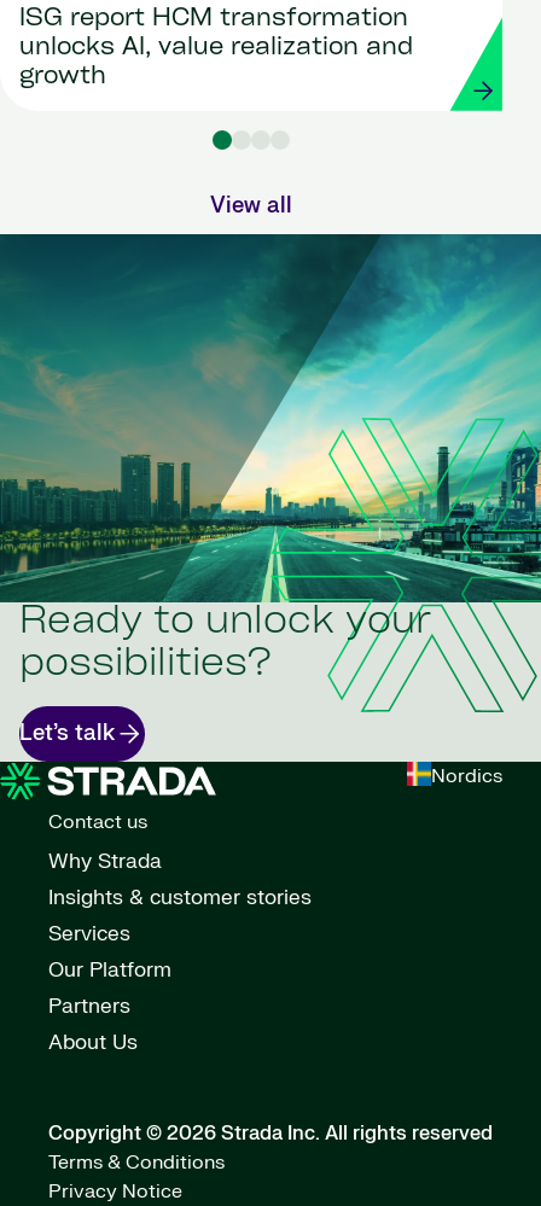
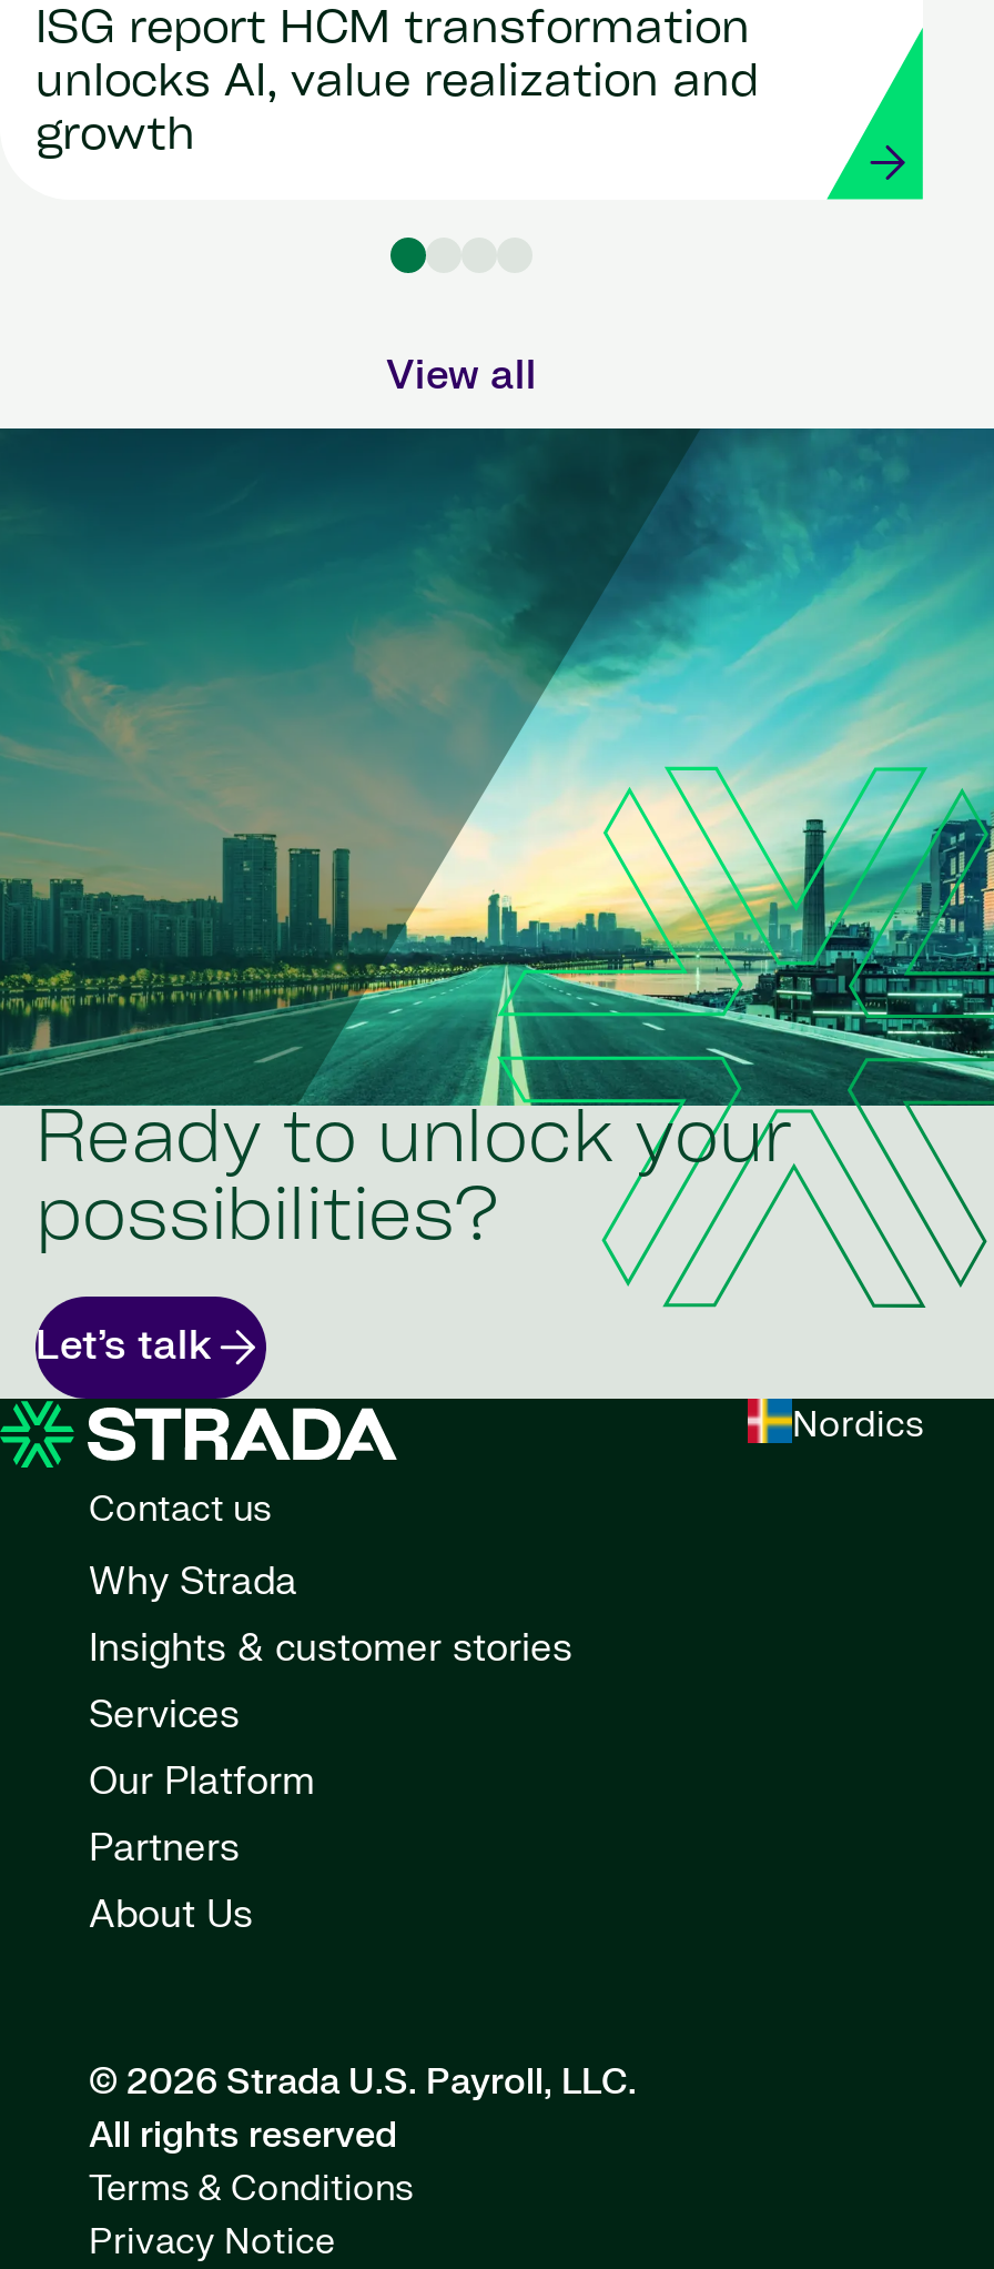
- Copyright © 2026 Strada Inc. All rights reserved
+ © 2026 Strada U.S. Payroll, LLC.
+ All rights reserved
